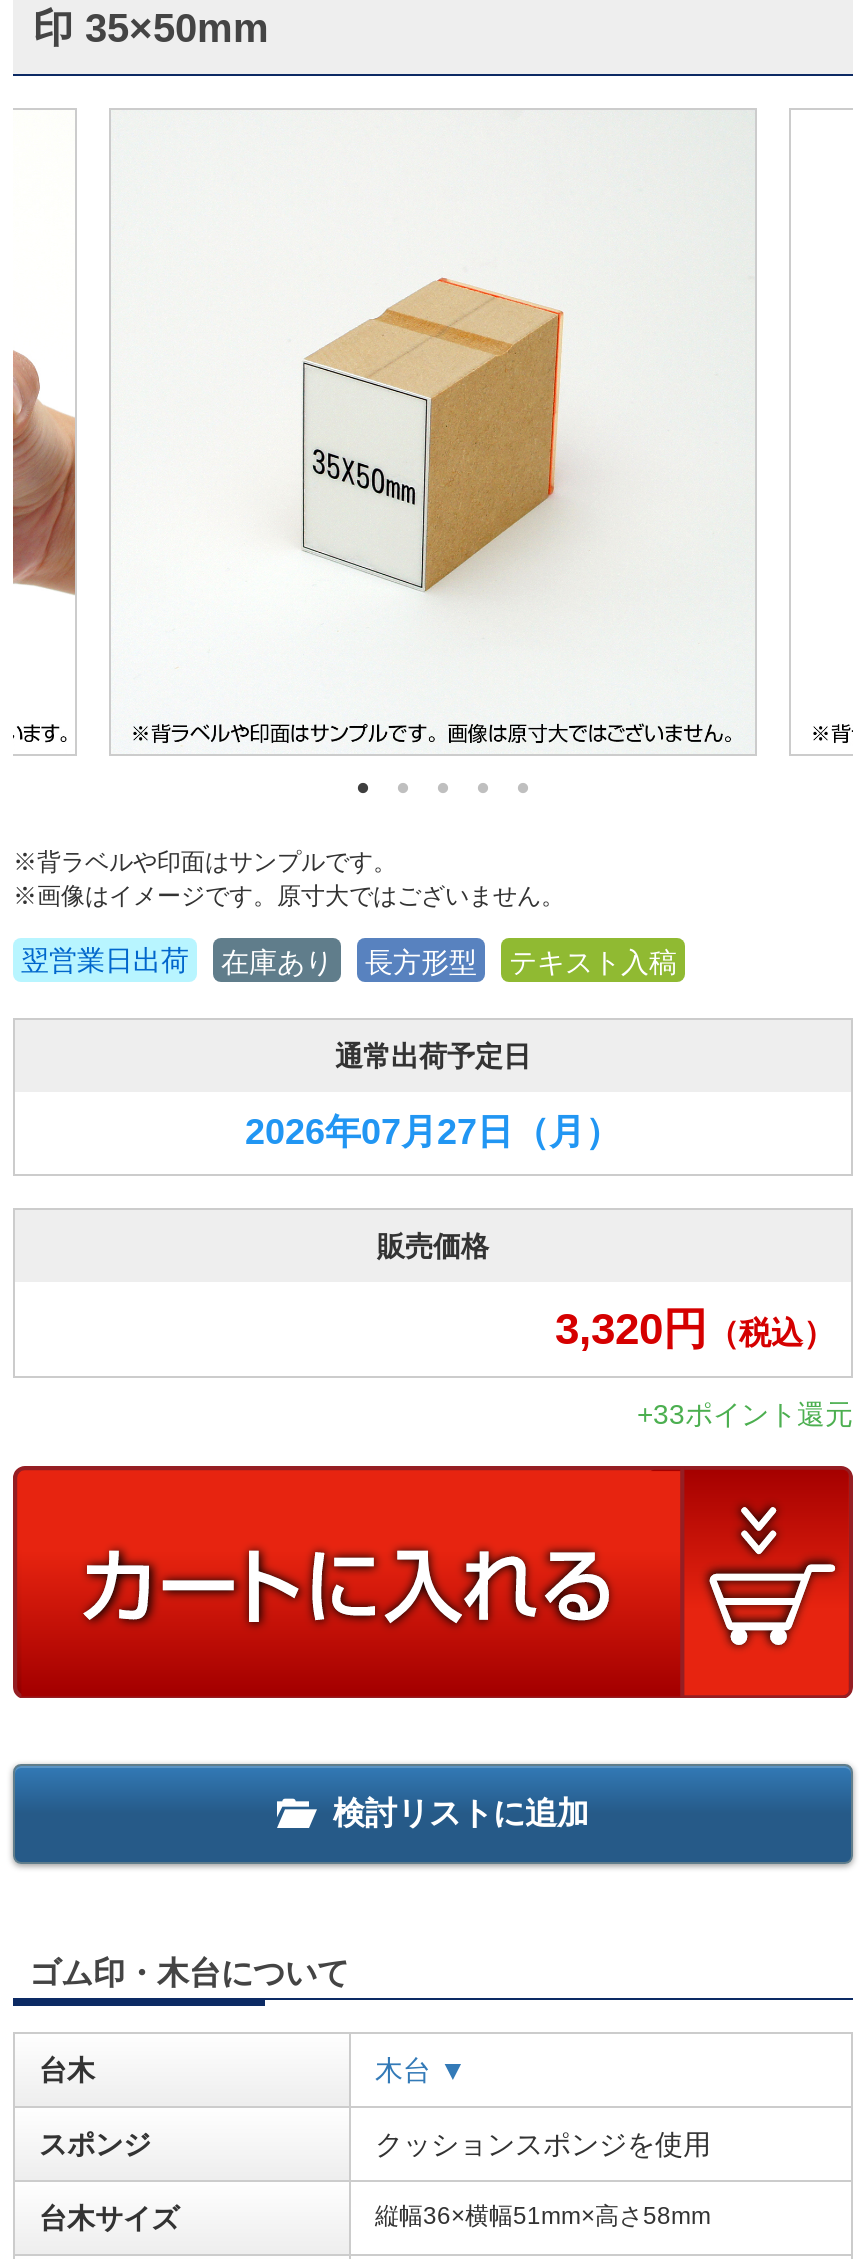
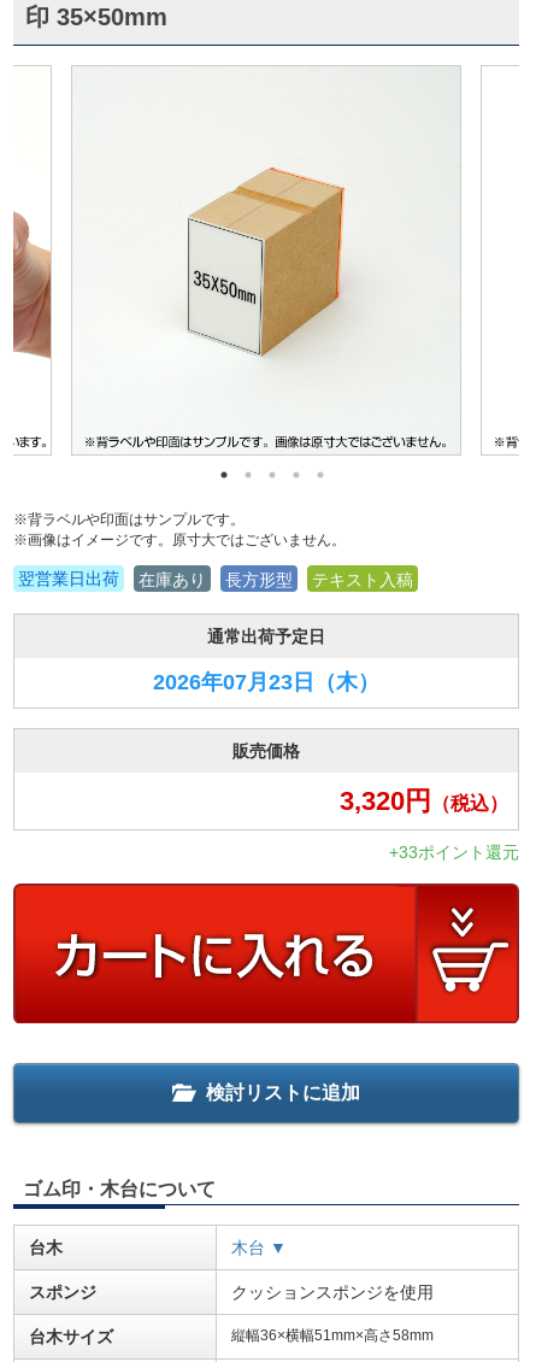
- 2026年07月27日（月）
+ 2026年07月23日（木）
